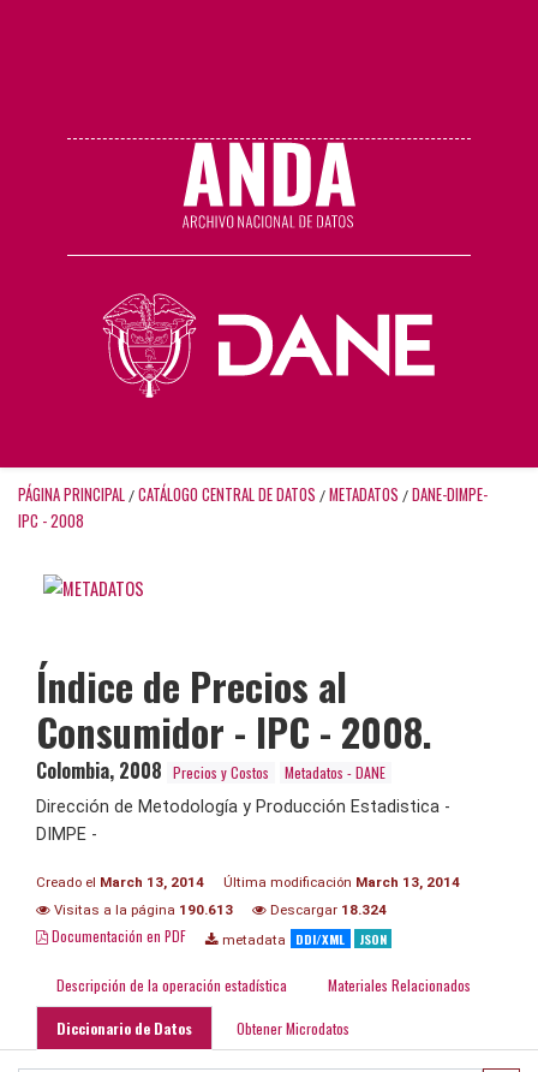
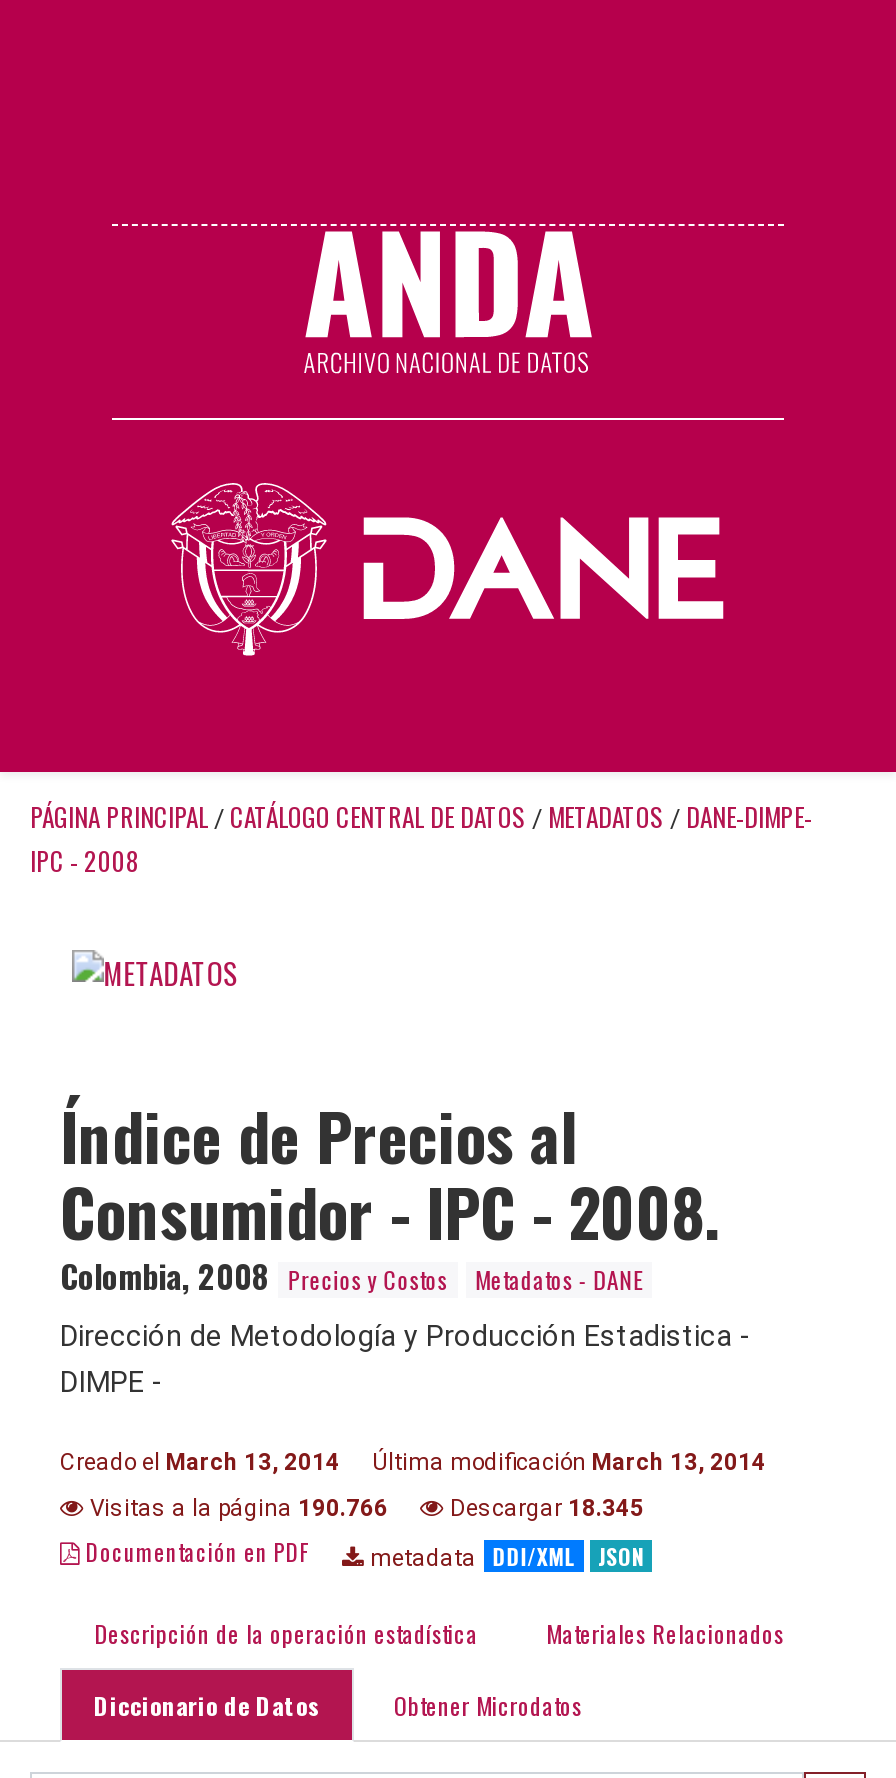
- Visitas a la página 190.613
+ Visitas a la página 190.766

- Descargar 18.324
+ Descargar 18.345
